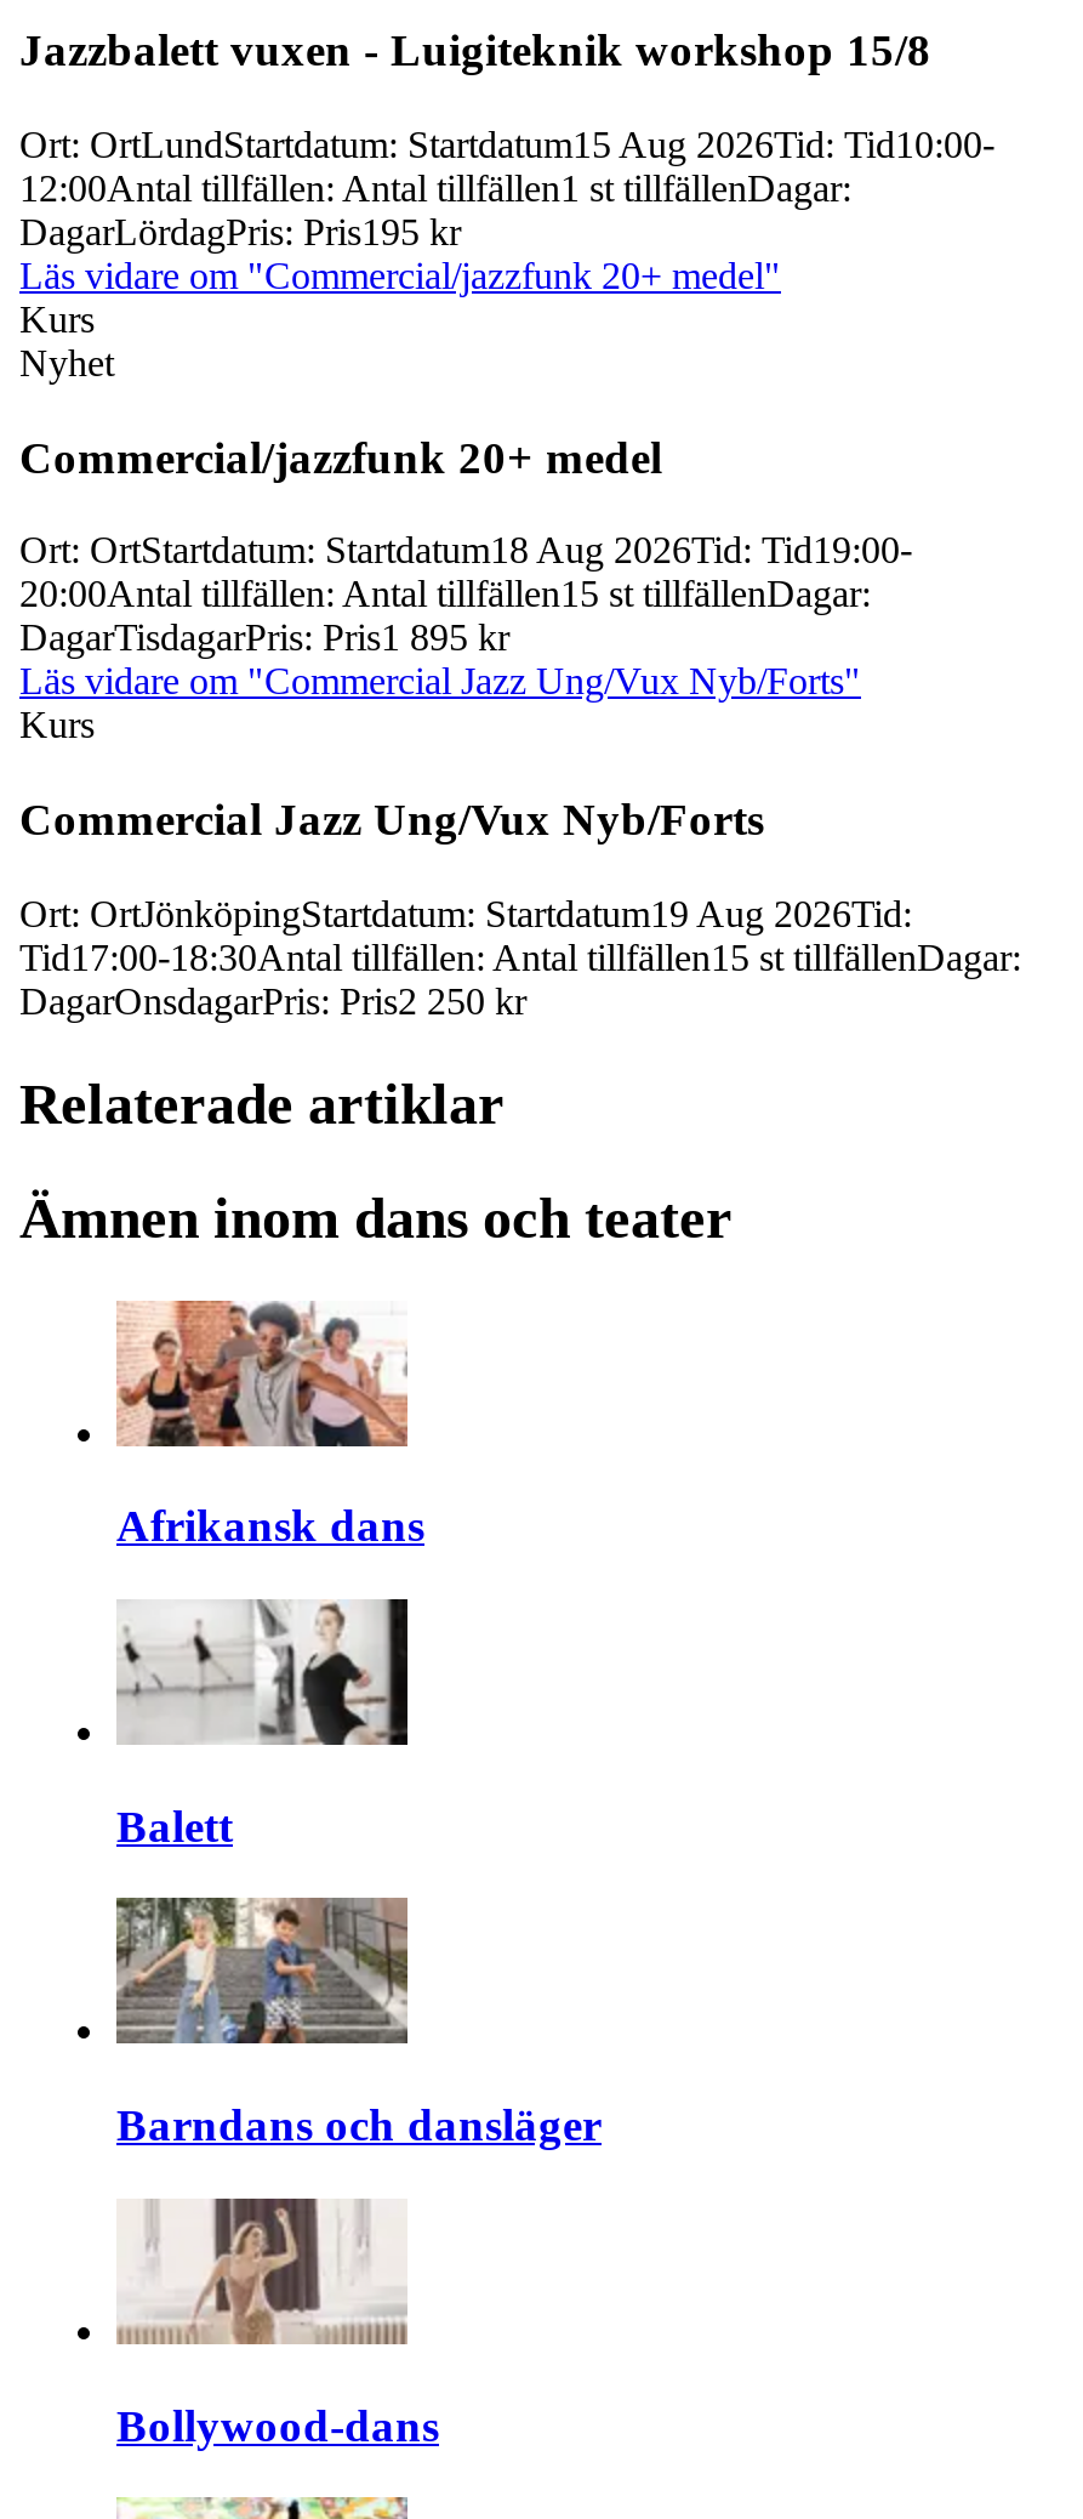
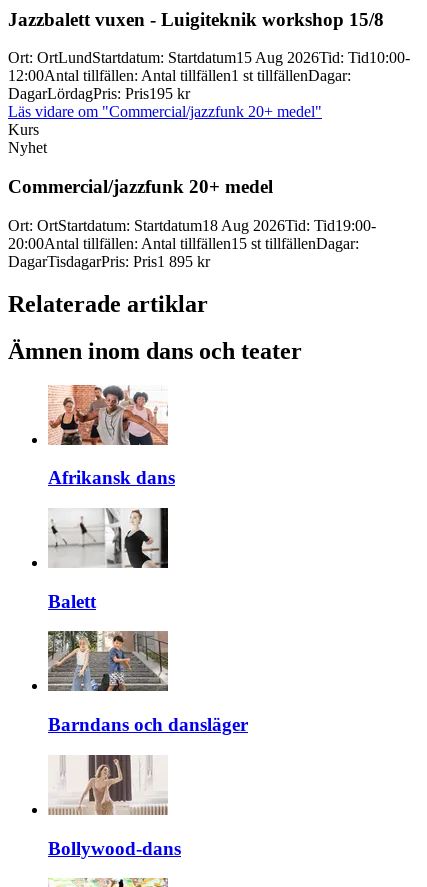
- Läs vidare om "Commercial Jazz Ung/Vux Nyb/Forts"
- Kurs
- Commercial Jazz Ung/Vux Nyb/Forts
- Ort: OrtJönköpingStartdatum: Startdatum19 Aug 2026Tid:
- Tid17:00-18:30Antal tillfällen: Antal tillfällen15 st tillfällenDagar:
- DagarOnsdagarPris: Pris2 250 kr
